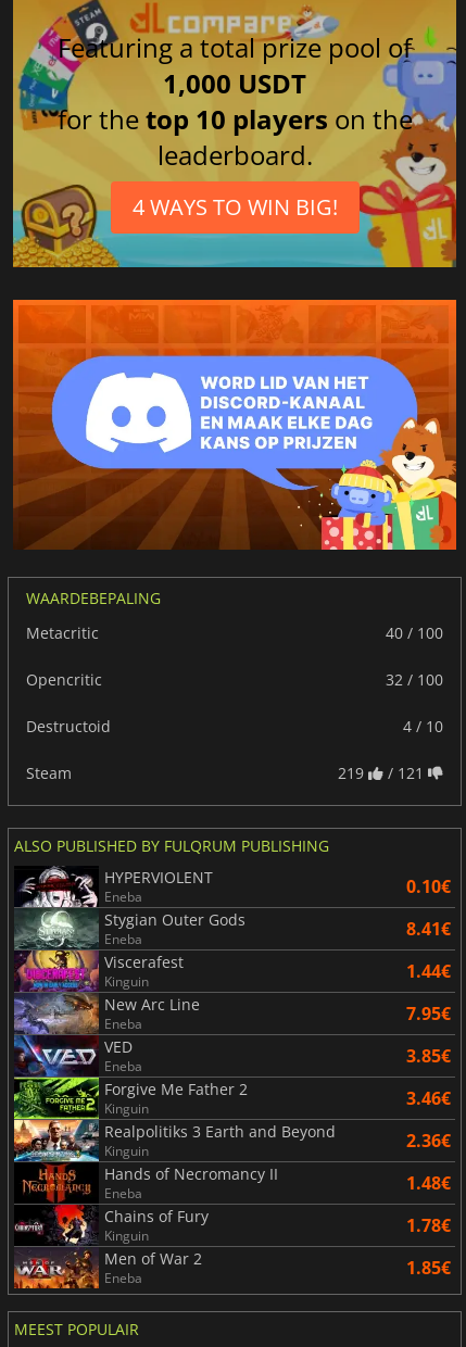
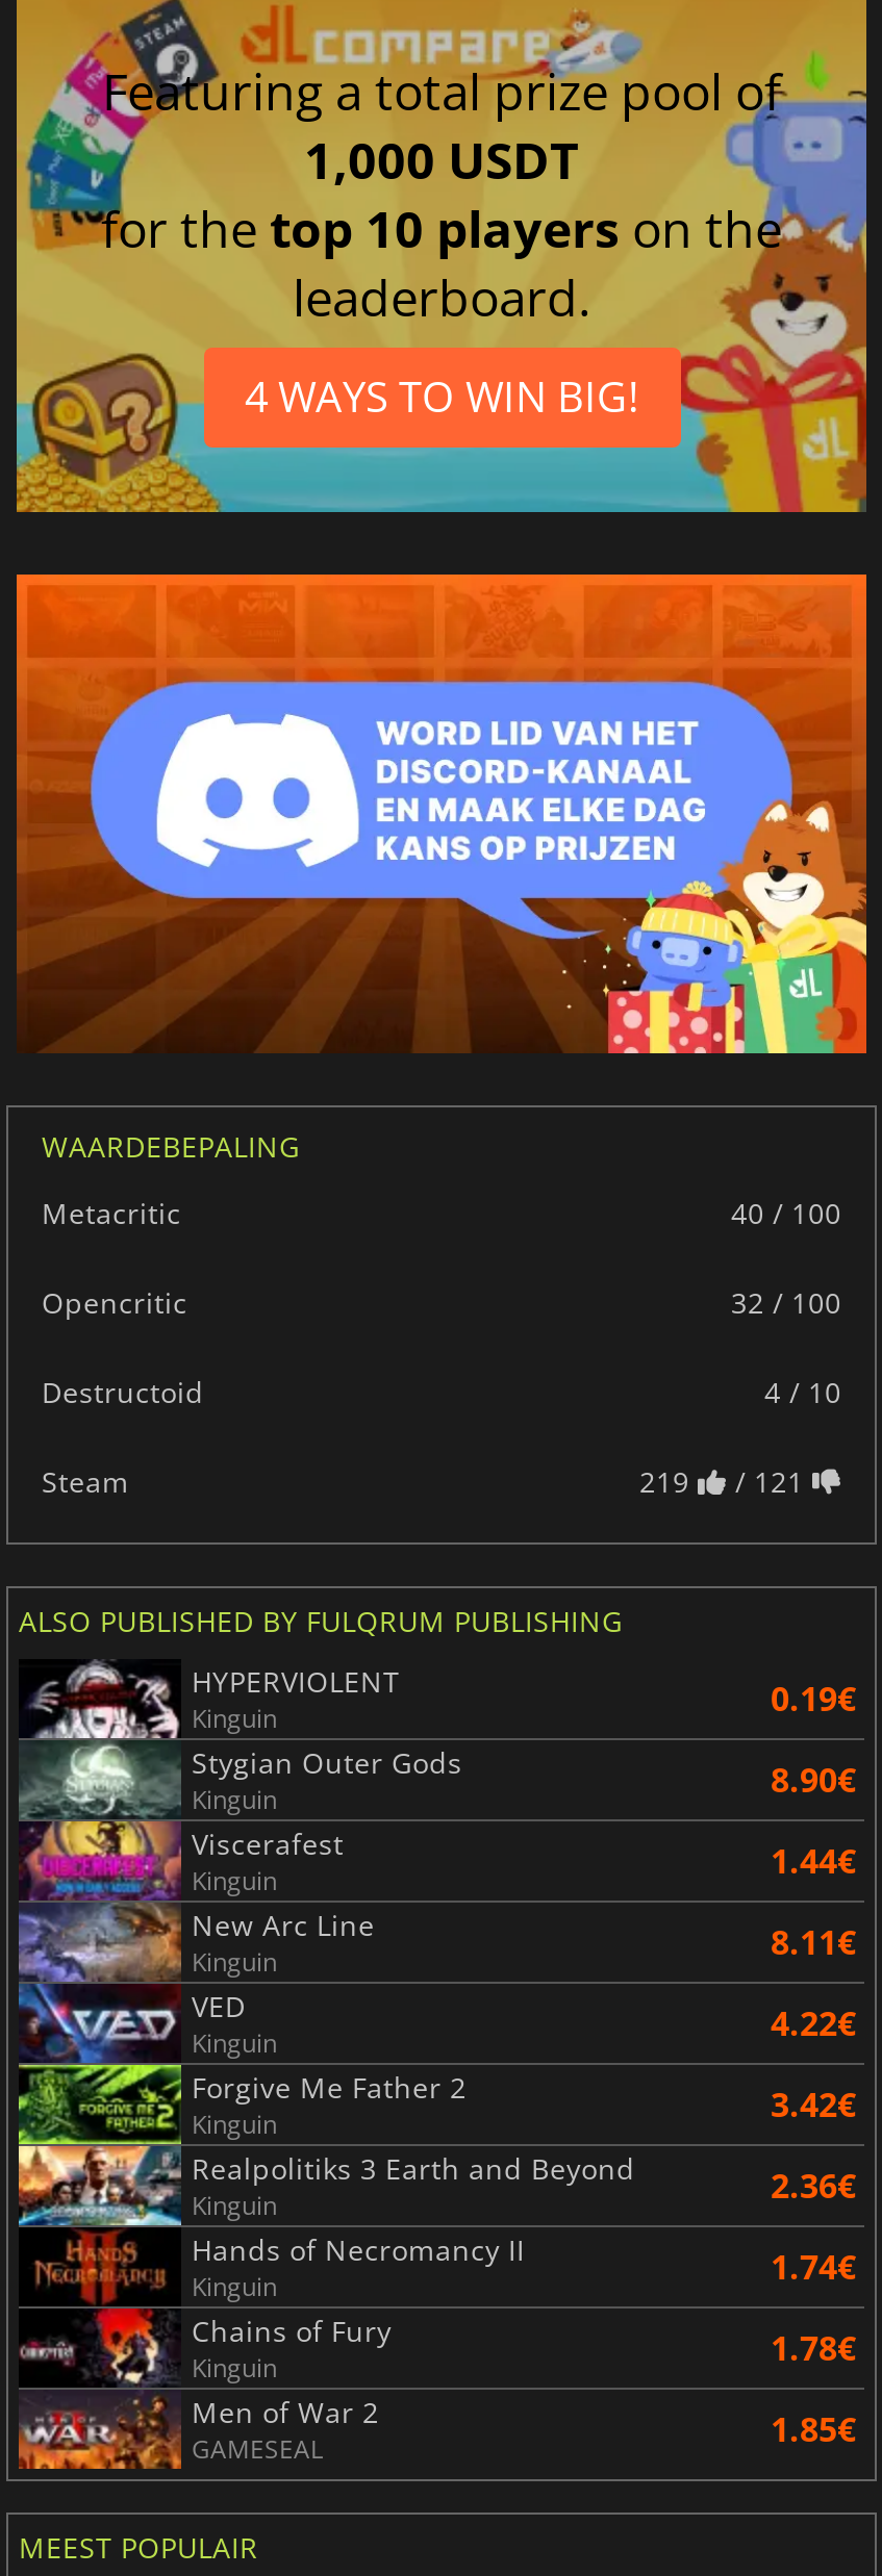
- Eneba
- 0.10€
+ Kinguin
+ 0.19€

- Eneba
- 8.41€
+ Kinguin
+ 8.90€

- Eneba
- 7.95€
+ Kinguin
+ 8.11€

- Eneba
- 3.85€
+ Kinguin
+ 4.22€

- 3.46€
+ 3.42€

- Eneba
- 1.48€
+ Kinguin
+ 1.74€

- Eneba
+ GAMESEAL
